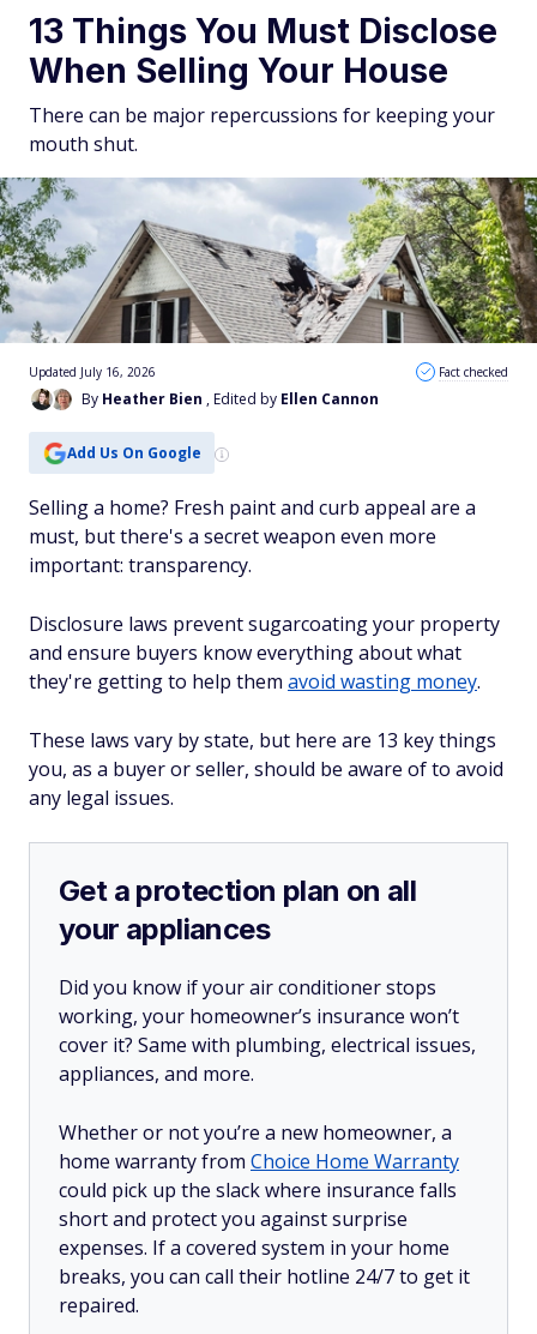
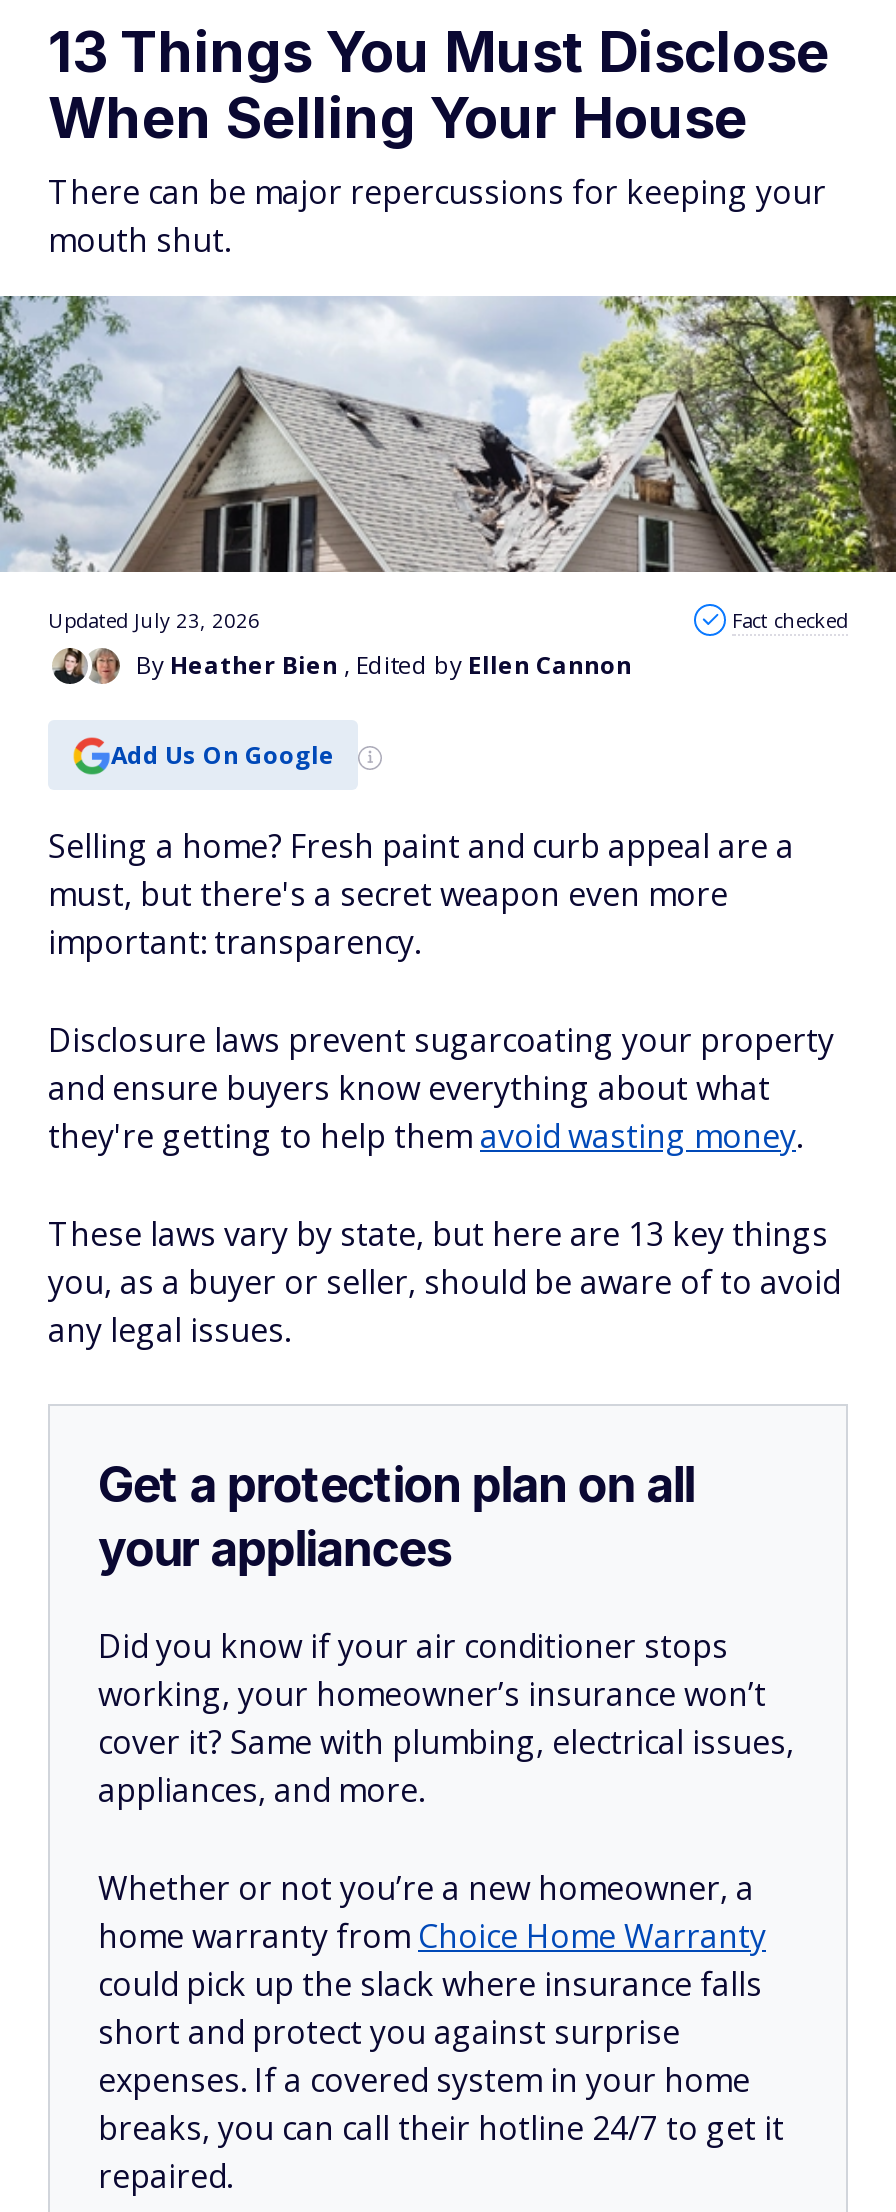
- Updated July 16, 2026
+ Updated July 23, 2026
